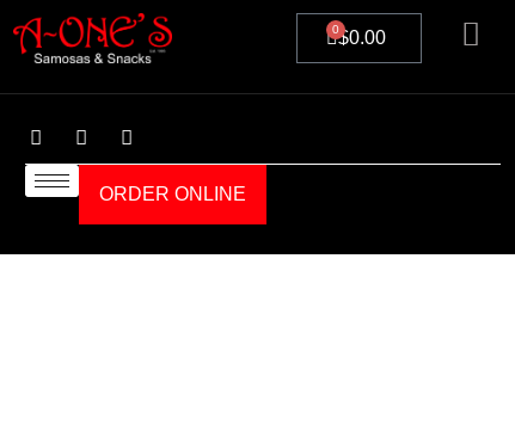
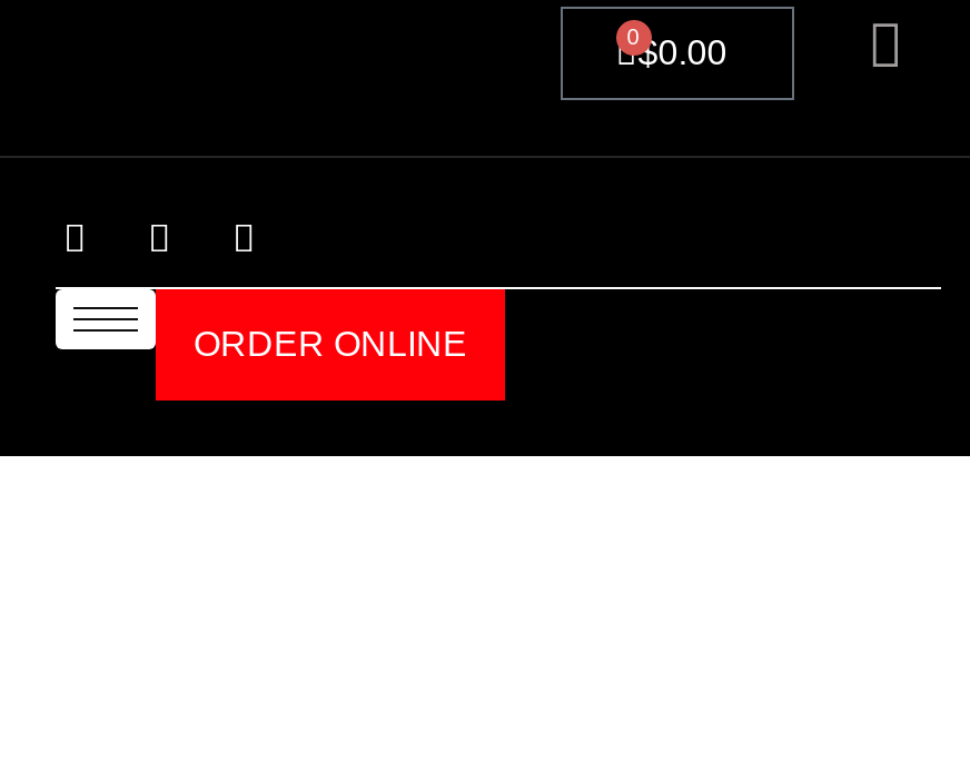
- [image]
